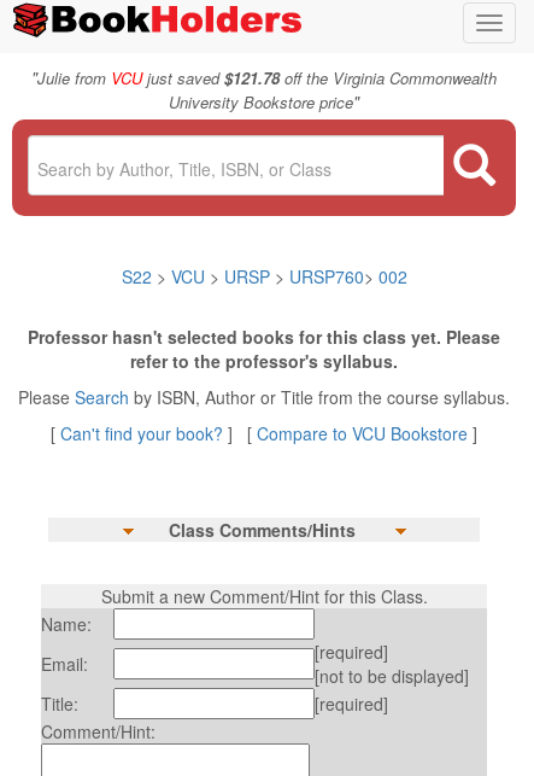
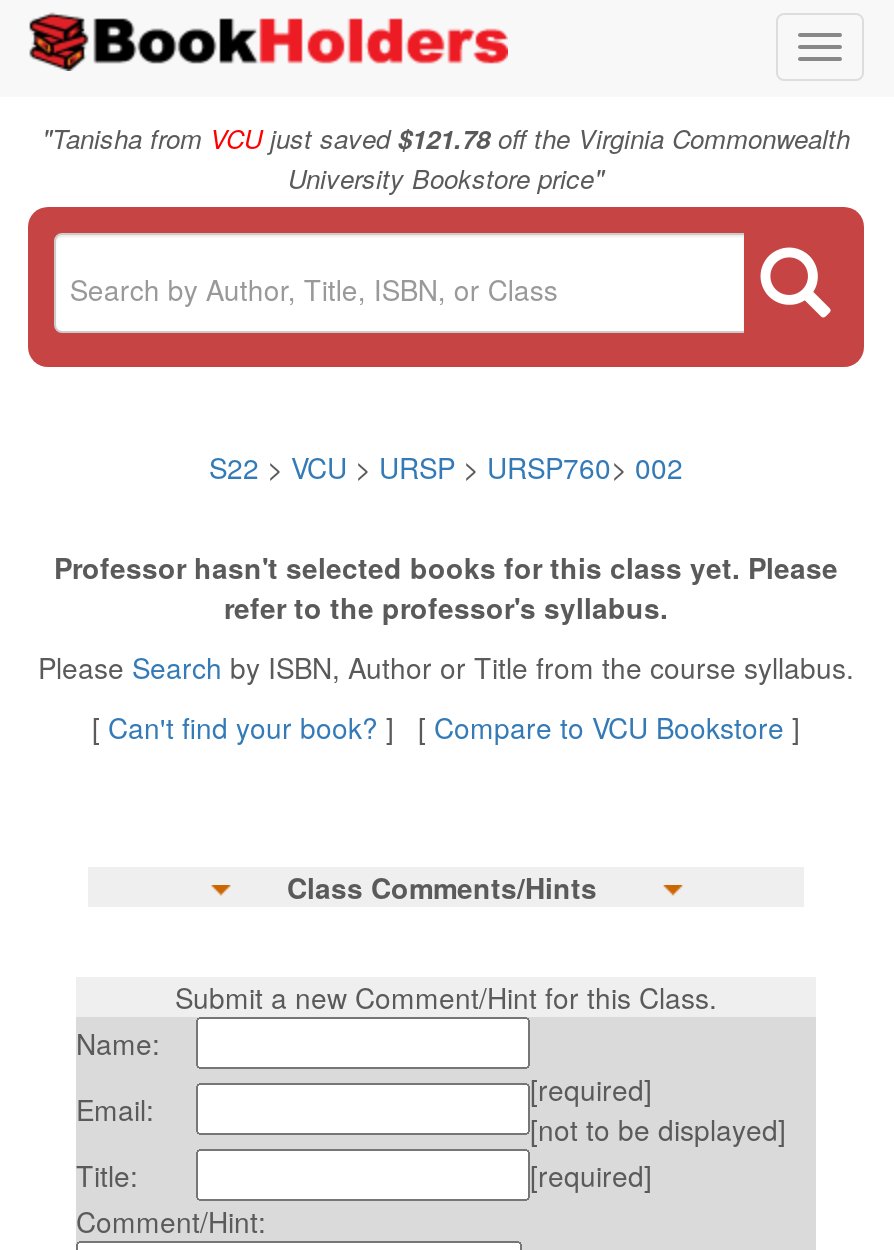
- "Julie from VCU just saved$121.78 off the Virginia Commonwealth
+ "Tanisha from VCU just saved$121.78 off the Virginia Commonwealth
